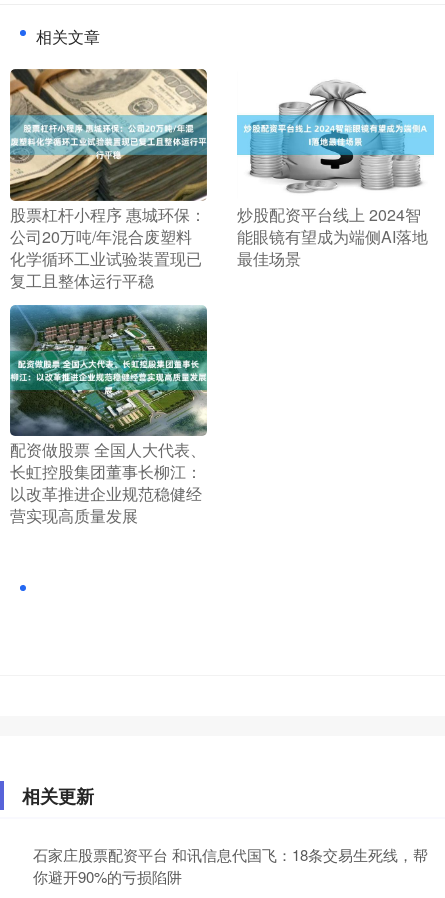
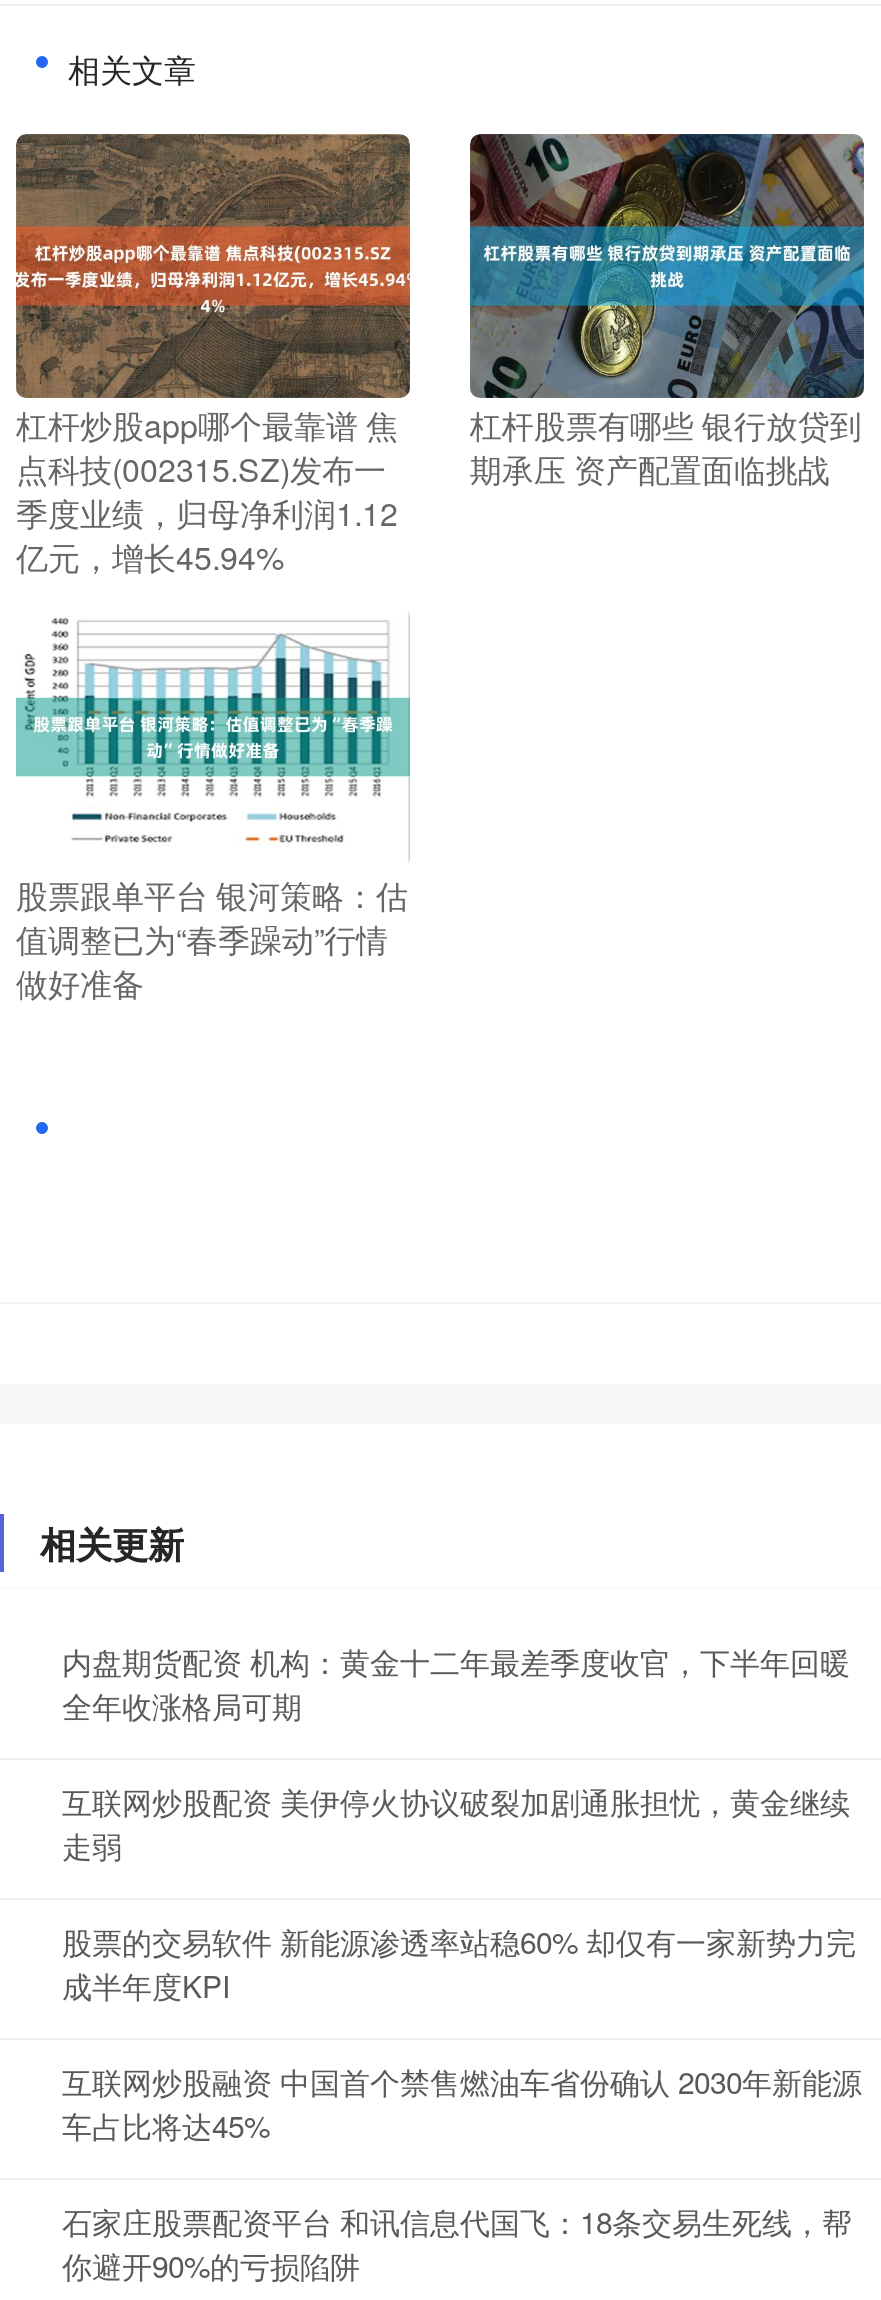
- [image]
- 股票杠杆小程序 惠城环保：
- 公司20万吨/年混合废塑料
- 化学循环工业试验装置现已
- 复工且整体运行平稳
+ [image]
+ 杠杆炒股app哪个最靠谱 焦
+ 点科技(002315.SZ)发布一
+ 季度业绩，归母净利润1.12
+ 亿元，增长45.94%

- [image]
- 炒股配资平台线上 2024智
- 能眼镜有望成为端侧AI落地
- 最佳场景
+ [image]
+ 杠杆股票有哪些 银行放贷到
+ 期承压 资产配置面临挑战

- [image]
- 配资做股票 全国人大代表、
- 长虹控股集团董事长柳江：
- 以改革推进企业规范稳健经
- 营实现高质量发展
+ [image]
+ 股票跟单平台 银河策略：估
+ 值调整已为“春季躁动”行情
+ 做好准备

moved up: 相关更新

+ 内盘期货配资 机构：黄金十二年最差季度收官，下半年回暖
+ 全年收涨格局可期
+ 互联网炒股配资 美伊停火协议破裂加剧通胀担忧，黄金继续
+ 走弱
+ 股票的交易软件 新能源渗透率站稳60% 却仅有一家新势力完
+ 成半年度KPI
+ 互联网炒股融资 中国首个禁售燃油车省份确认 2030年新能源
+ 车占比将达45%
